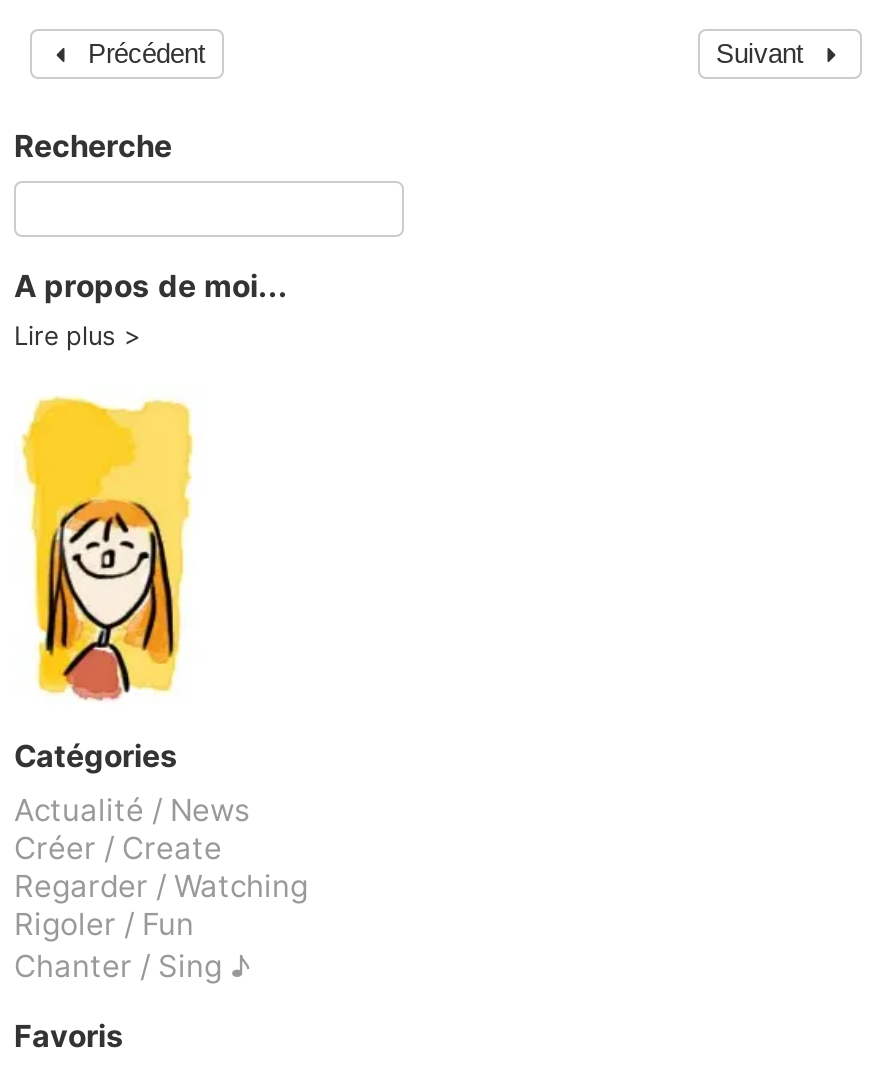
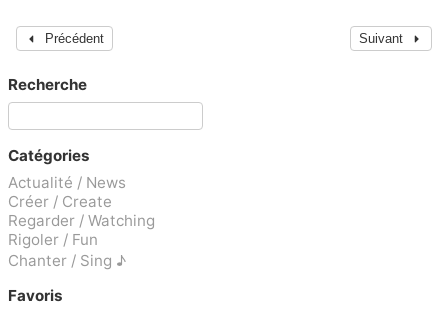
- A propos de moi...
- Lire plus

- [image]
